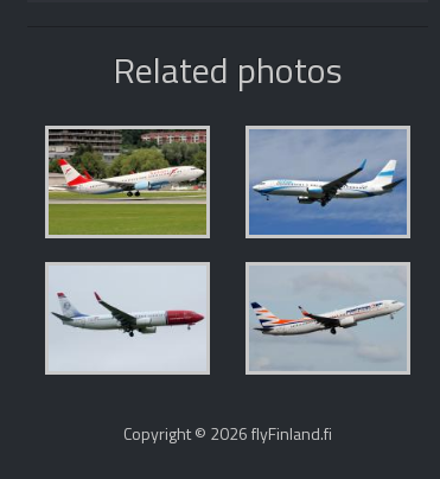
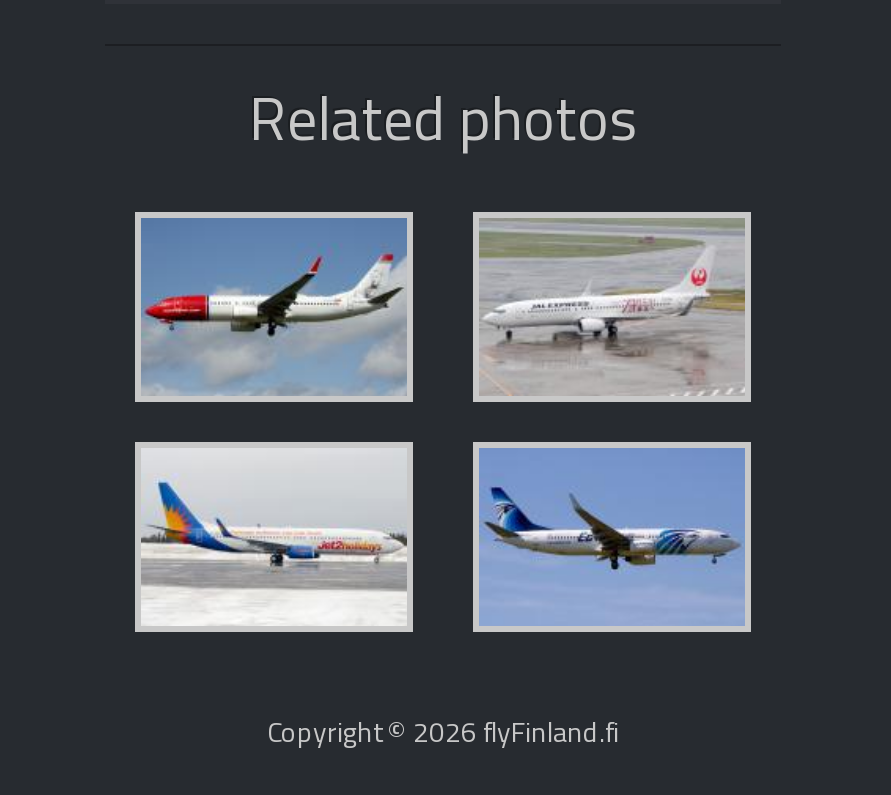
- [image]
+ [image]

- [image]
+ [image]

- [image]
+ [image]

- [image]
+ [image]
